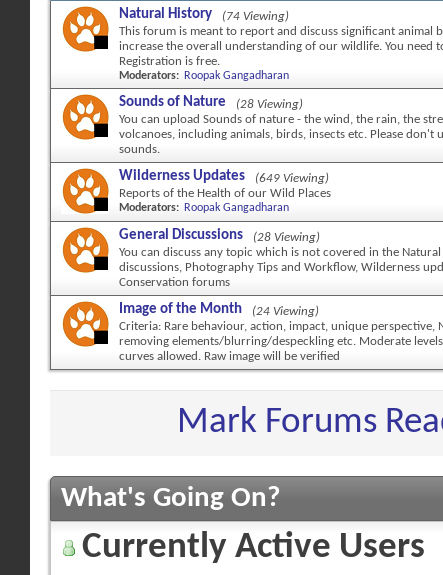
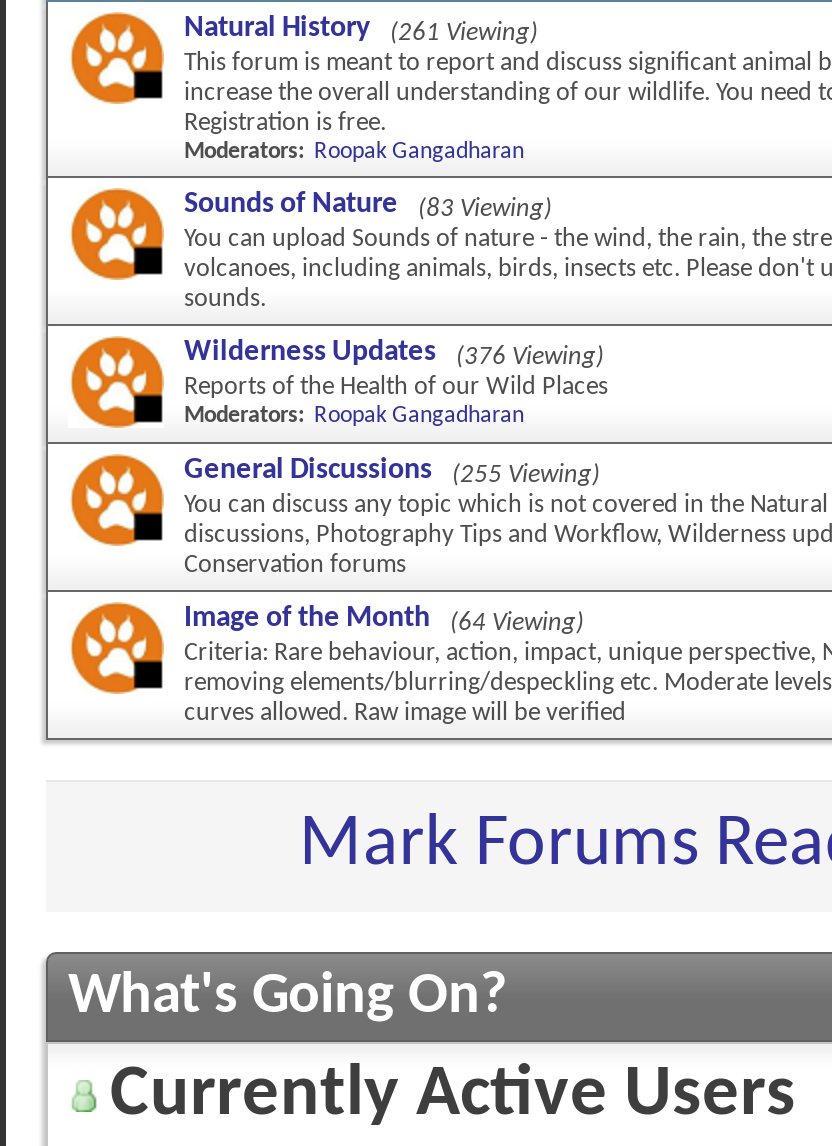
- Natural History (74 Viewing)
+ Natural History (261 Viewing)

- Sounds of Nature (28 Viewing)
+ Sounds of Nature (83 Viewing)

- Wilderness Updates (649 Viewing)
+ Wilderness Updates (376 Viewing)

- General Discussions (28 Viewing)
+ General Discussions (255 Viewing)

- Image of the Month (24 Viewing)
+ Image of the Month (64 Viewing)
